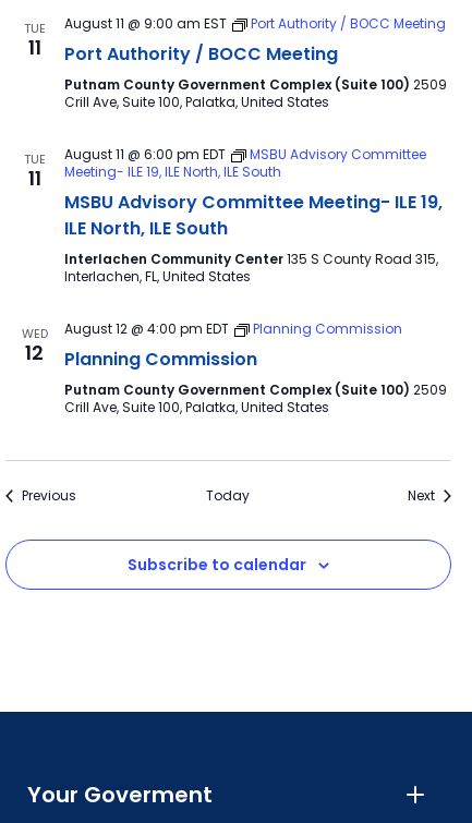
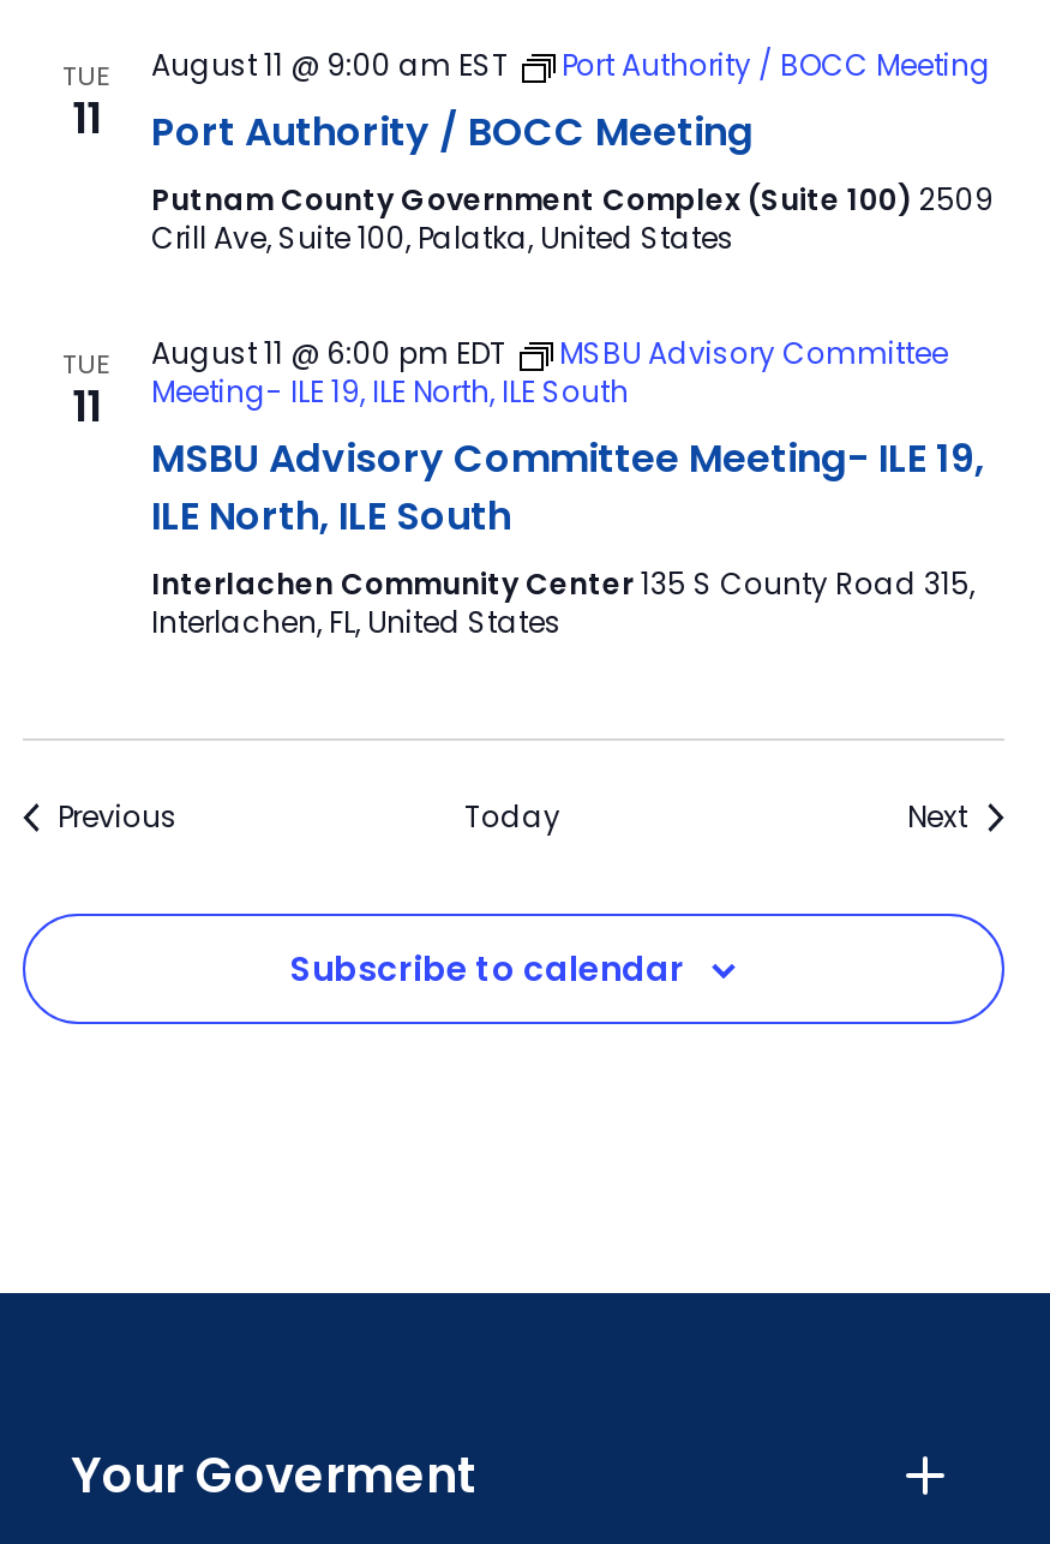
- WED
- 12

- August 12 @ 4:00 pm EDT
- Planning Commission
- Planning Commission
- Putnam County Government Complex (Suite 100) 2509
- Crill Ave, Suite 100, Palatka, United States
